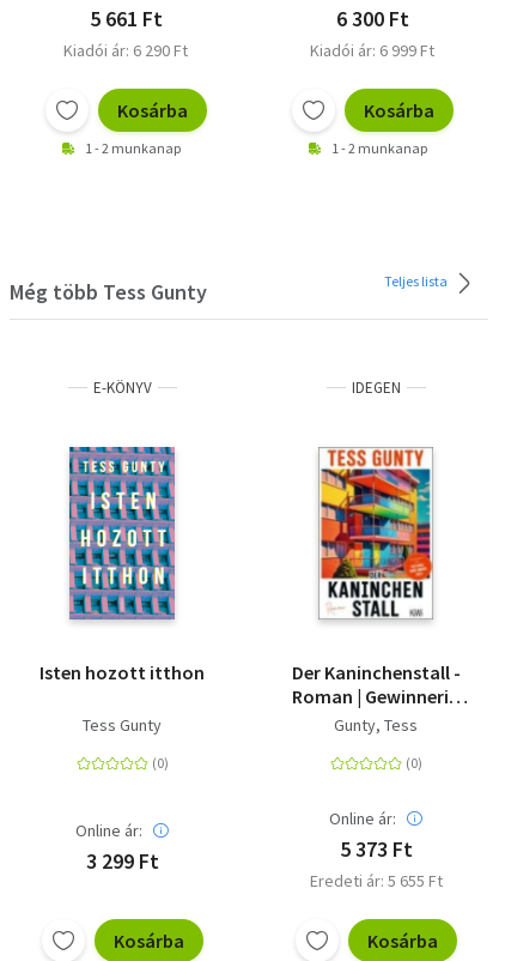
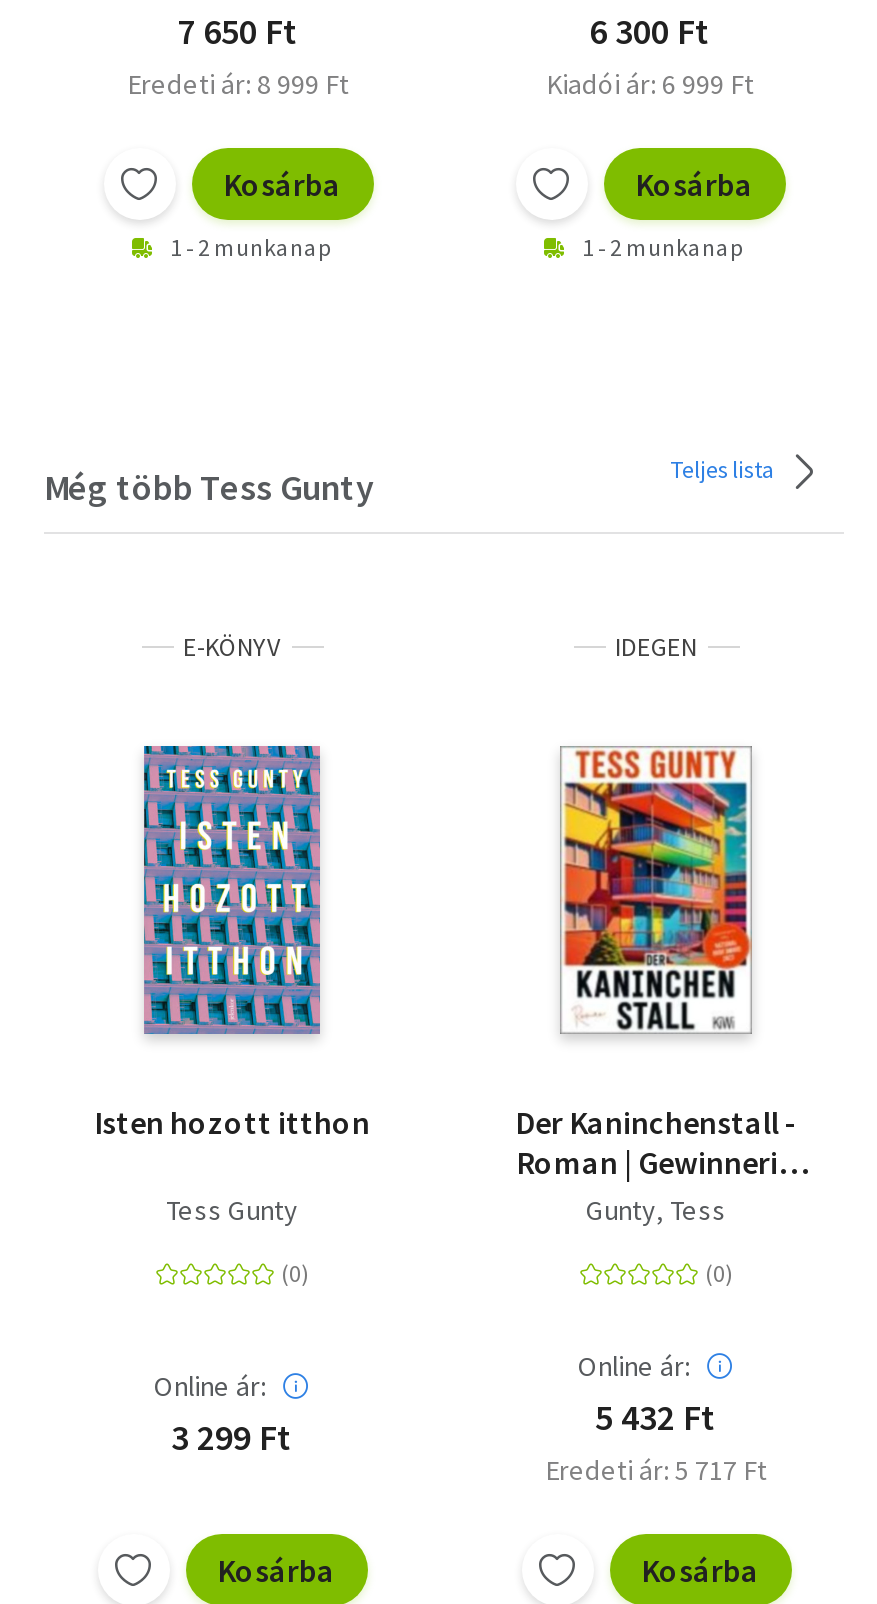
- 5 661 Ft
+ 7 650 Ft

- Kiadói ár: 6 290 Ft
+ Eredeti ár: 8 999 Ft

- 5 373 Ft
+ 5 432 Ft

- Eredeti ár: 5 655 Ft
+ Eredeti ár: 5 717 Ft
